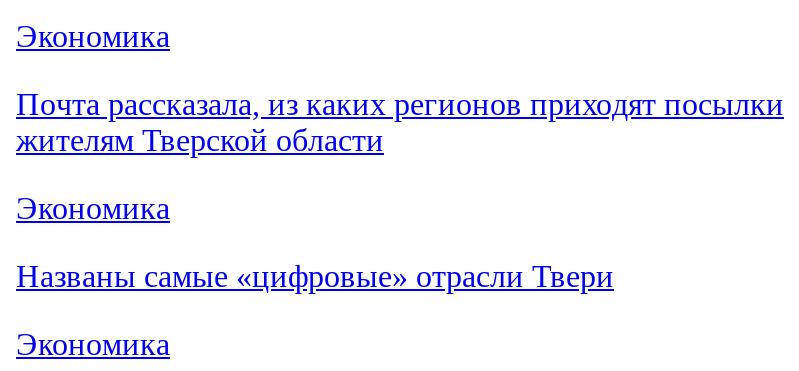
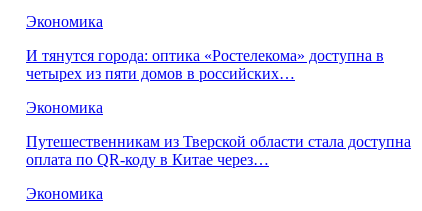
- Почта рассказала, из каких регионов приходят посылки
- жителям Тверской области
+ И тянутся города: оптика «Ростелекома» доступна в
+ четырех из пяти домов в российских…

- Названы самые «цифровые» отрасли Твери
+ Путешественникам из Тверской области стала доступна
+ оплата по QR-коду в Китае через…
